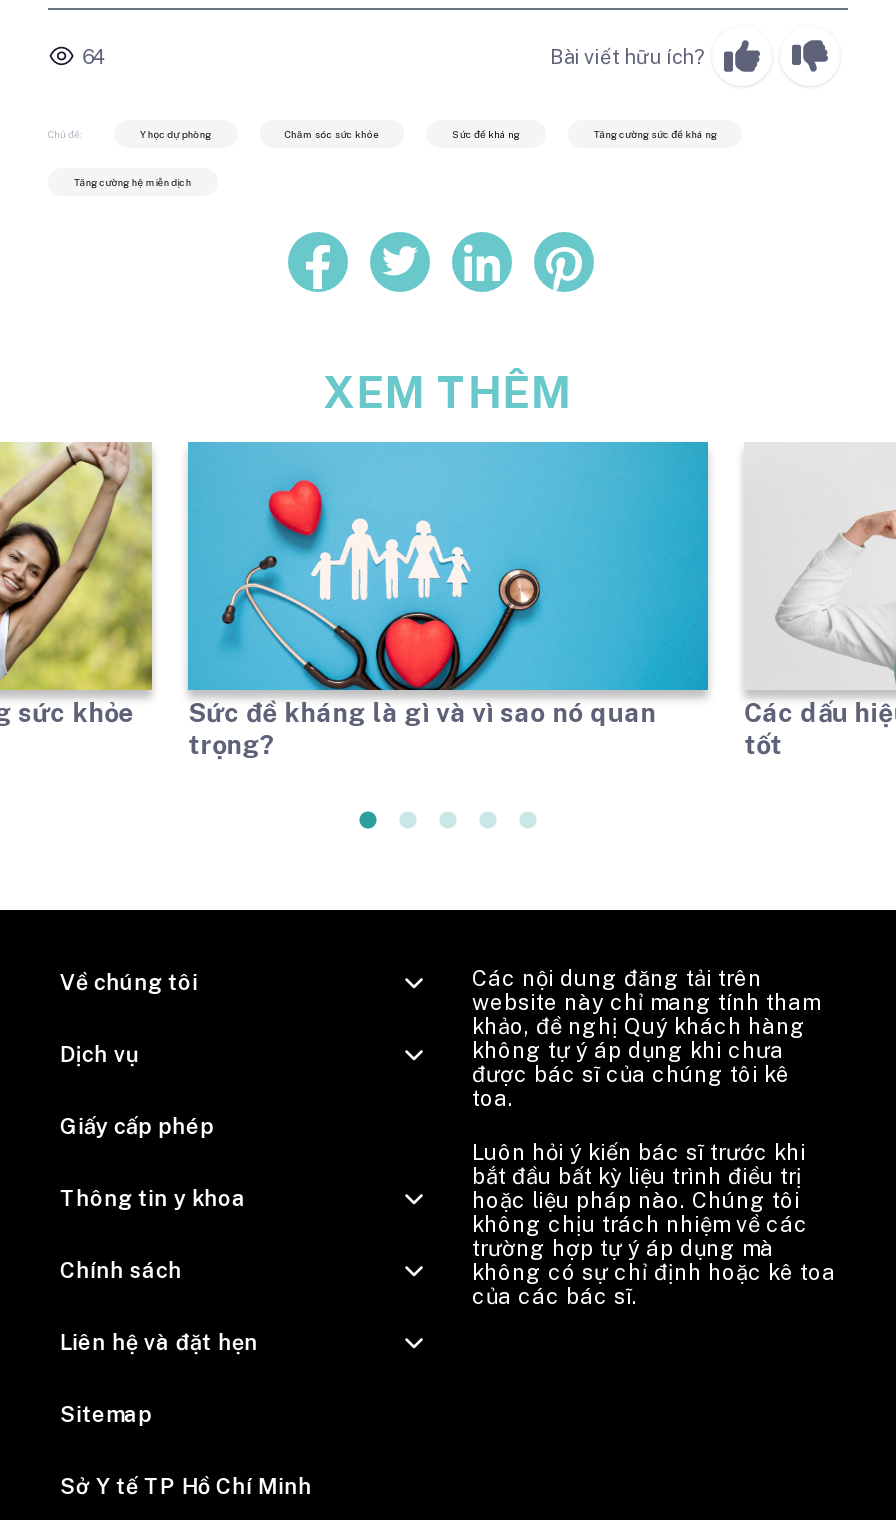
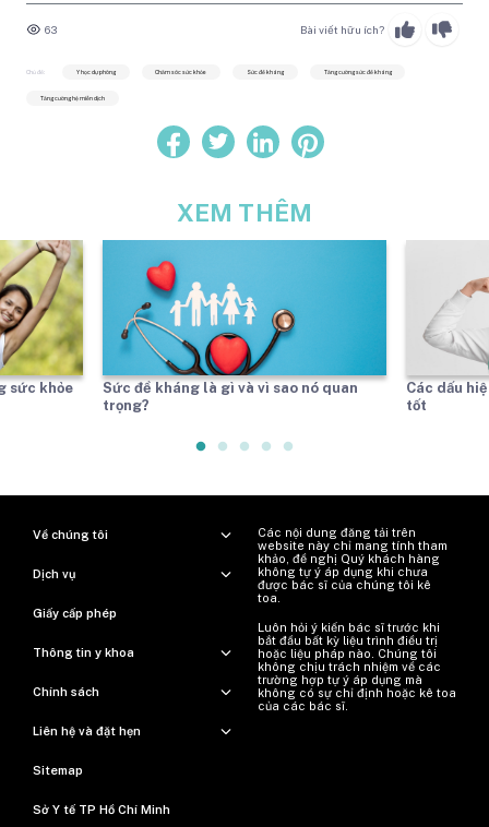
- 64
+ 63
